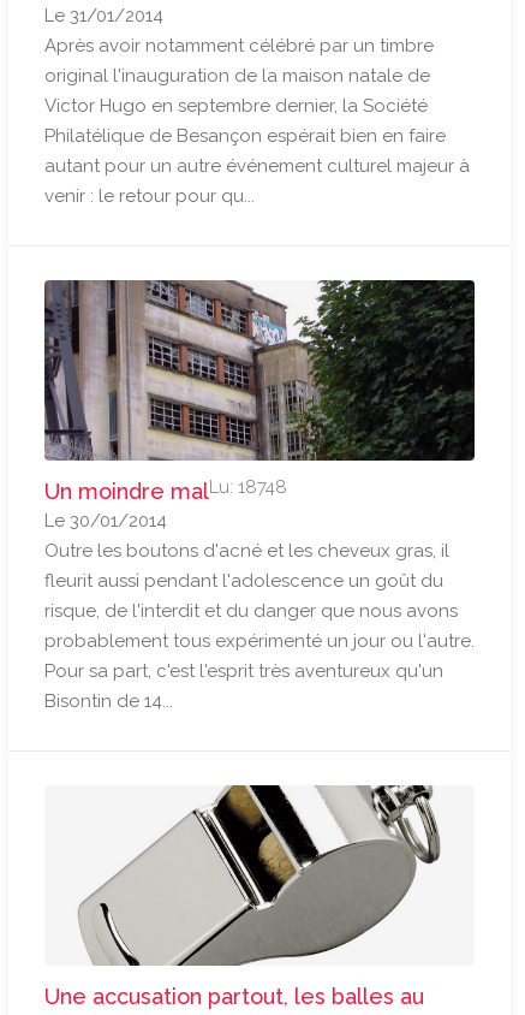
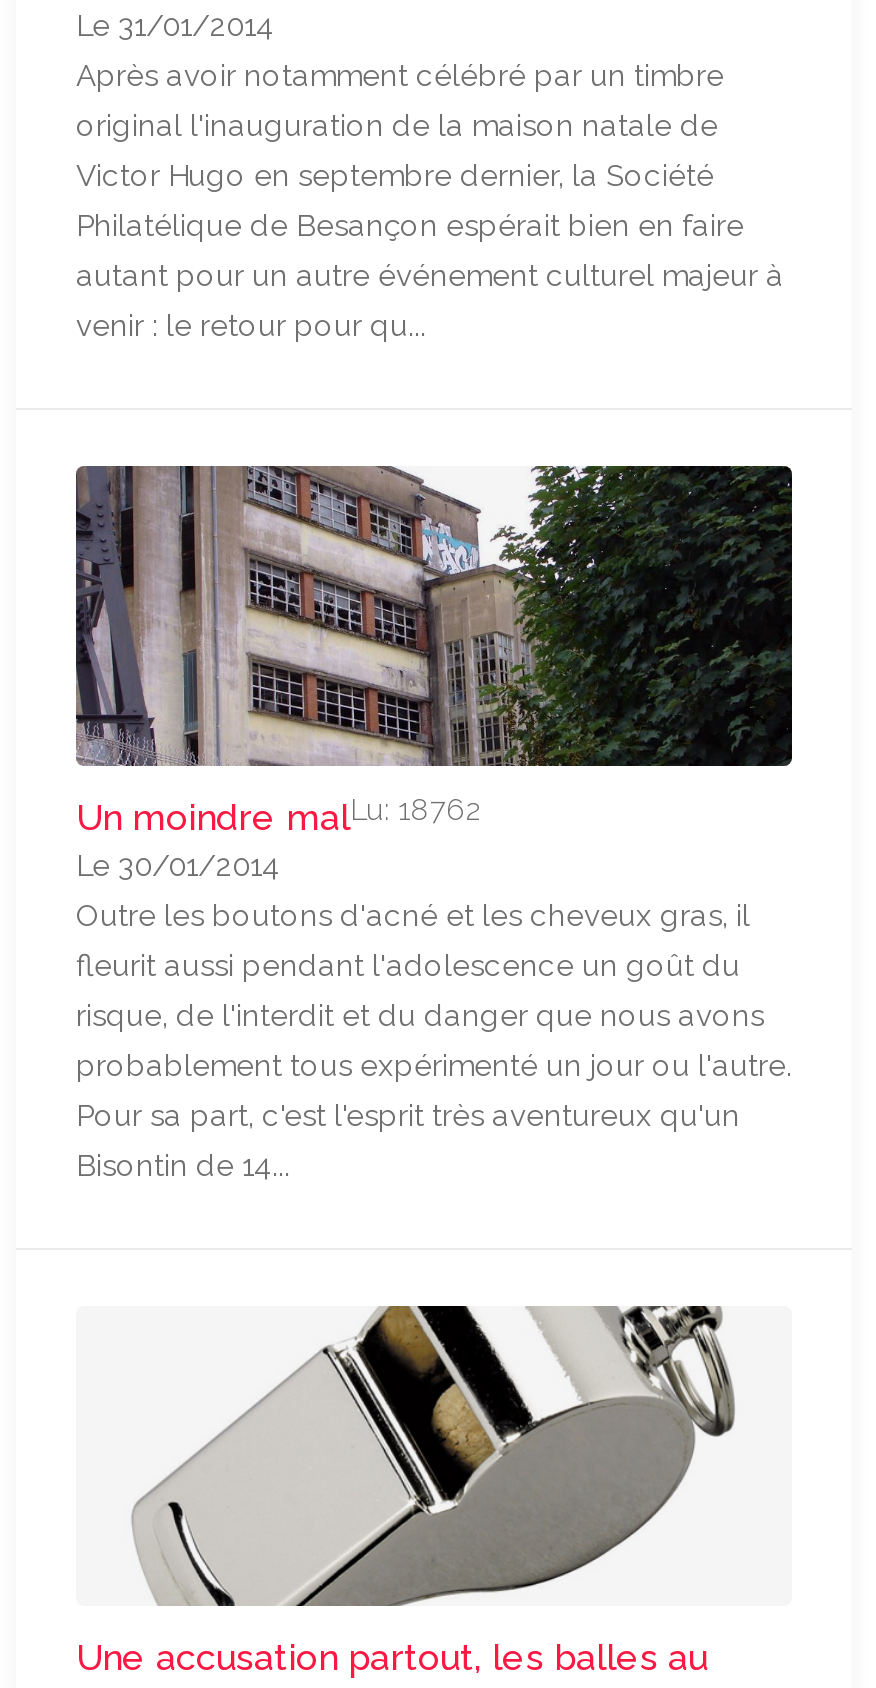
- Un moindre malLu: 18748
+ Un moindre malLu: 18762
